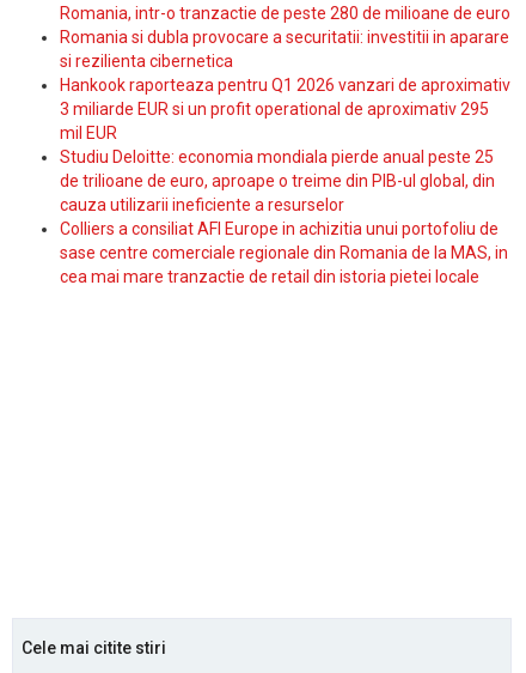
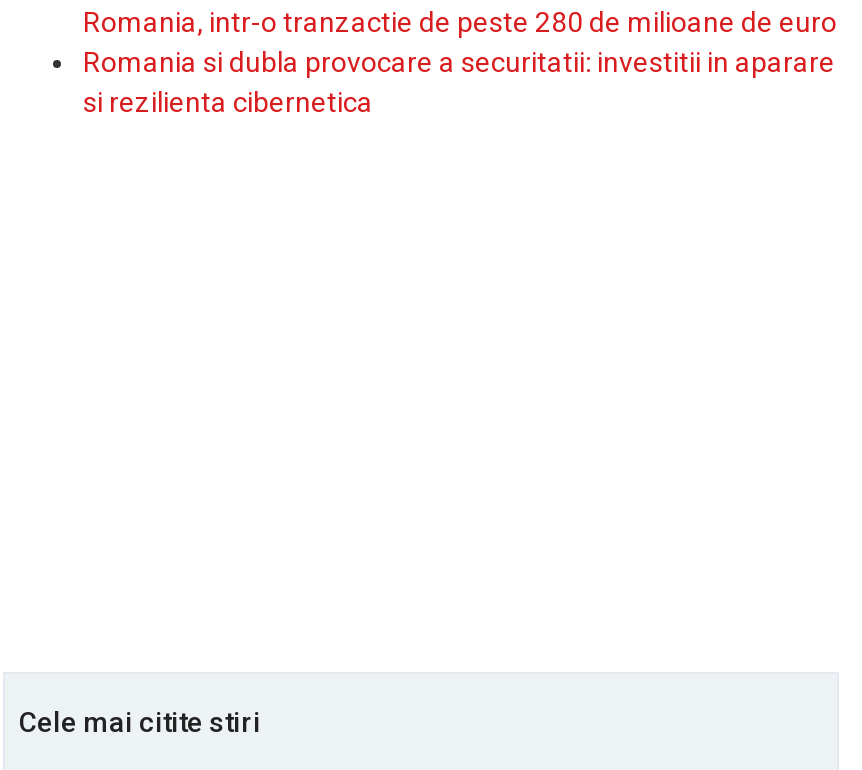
- Hankook raporteaza pentru Q1 2026 vanzari de aproximativ
- 3 miliarde EUR si un profit operational de aproximativ 295
- mil EUR
- Studiu Deloitte: economia mondiala pierde anual peste 25
- de trilioane de euro, aproape o treime din PIB-ul global, din
- cauza utilizarii ineficiente a resurselor
- Colliers a consiliat AFI Europe in achizitia unui portofoliu de
- sase centre comerciale regionale din Romania de la MAS, in
- cea mai mare tranzactie de retail din istoria pietei locale
